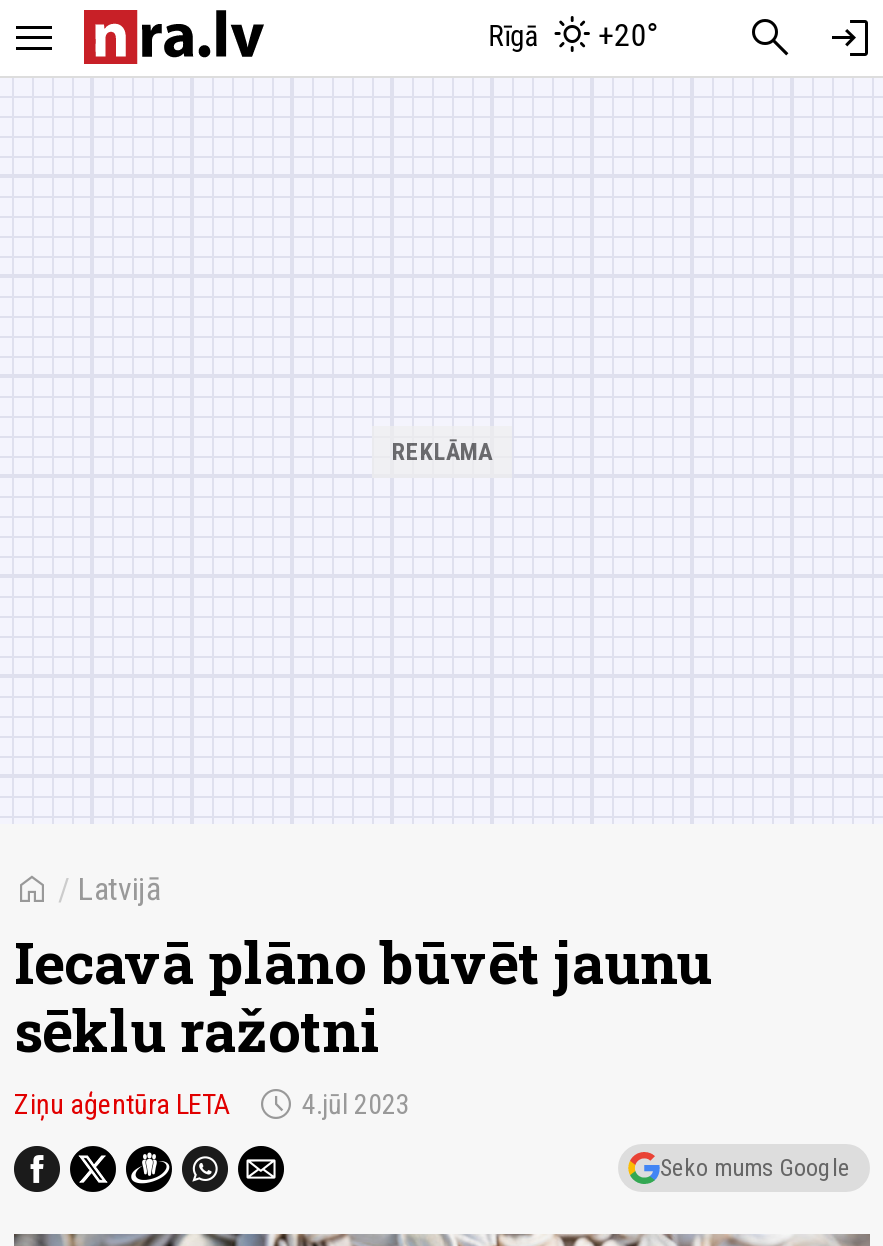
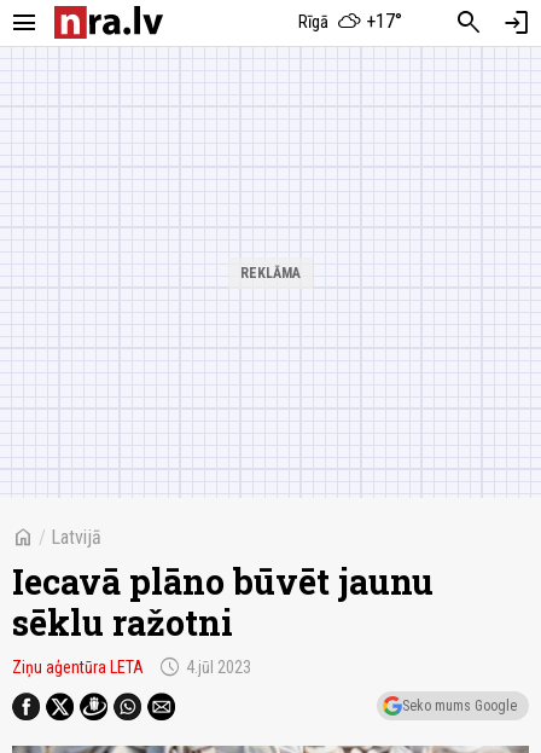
- Rīgā +20°
+ Rīgā +17°
